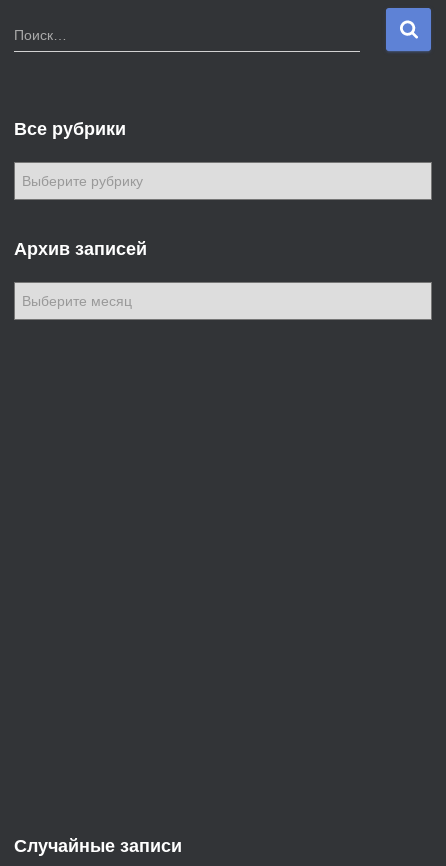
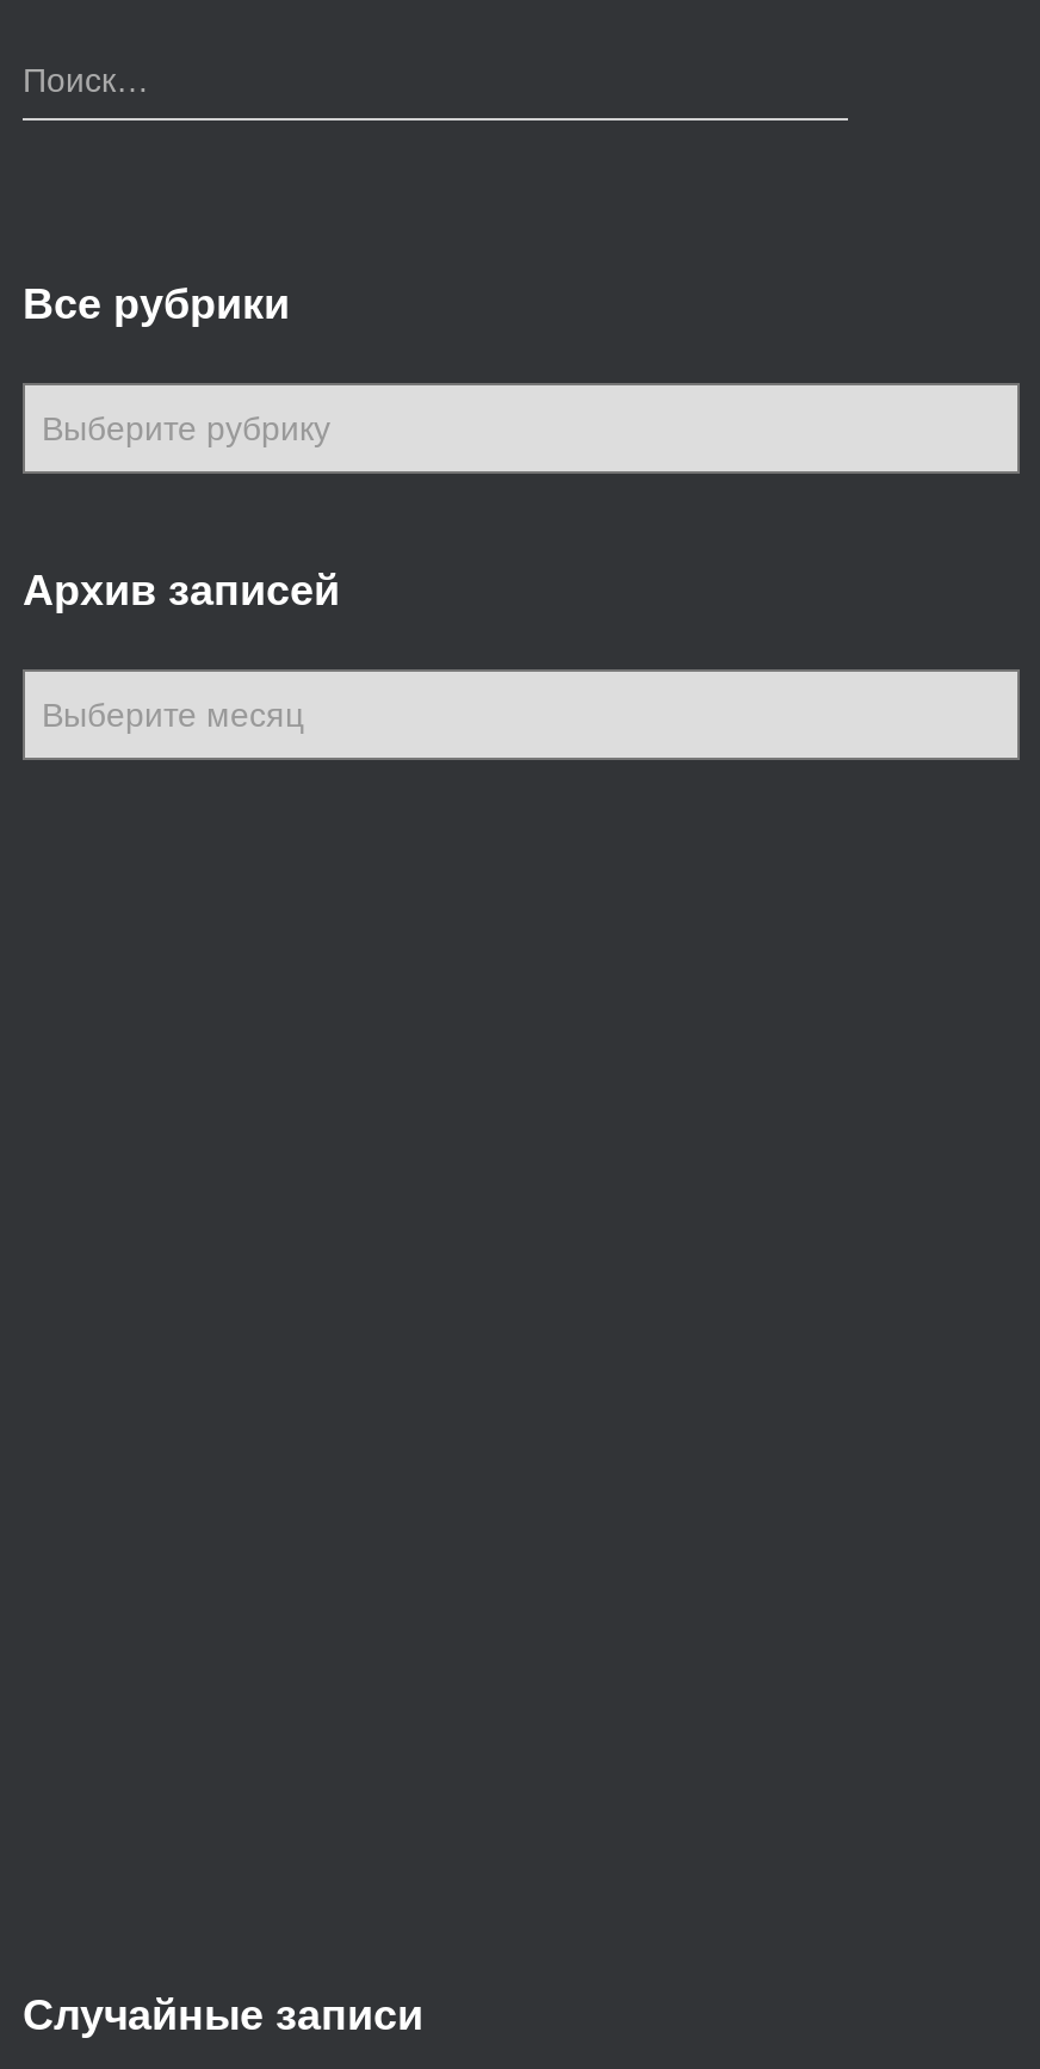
- [image]
